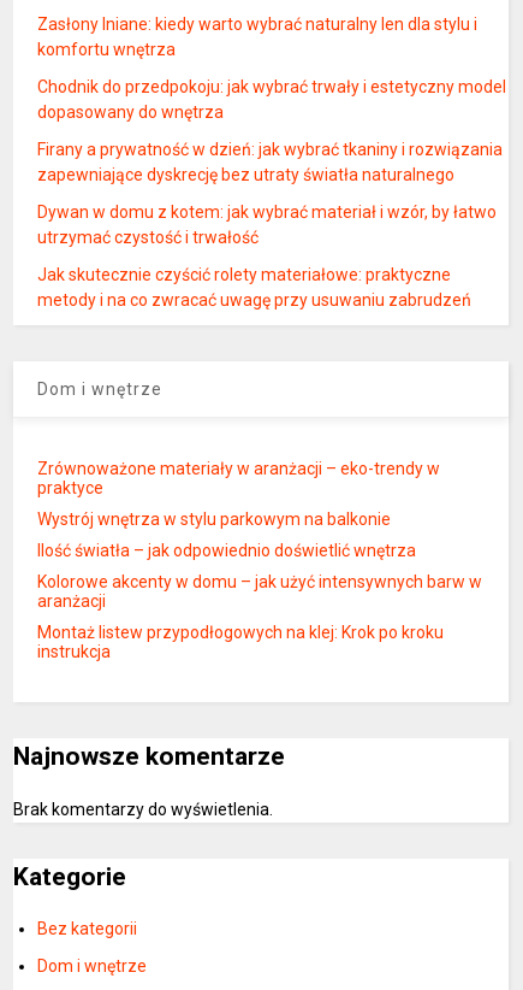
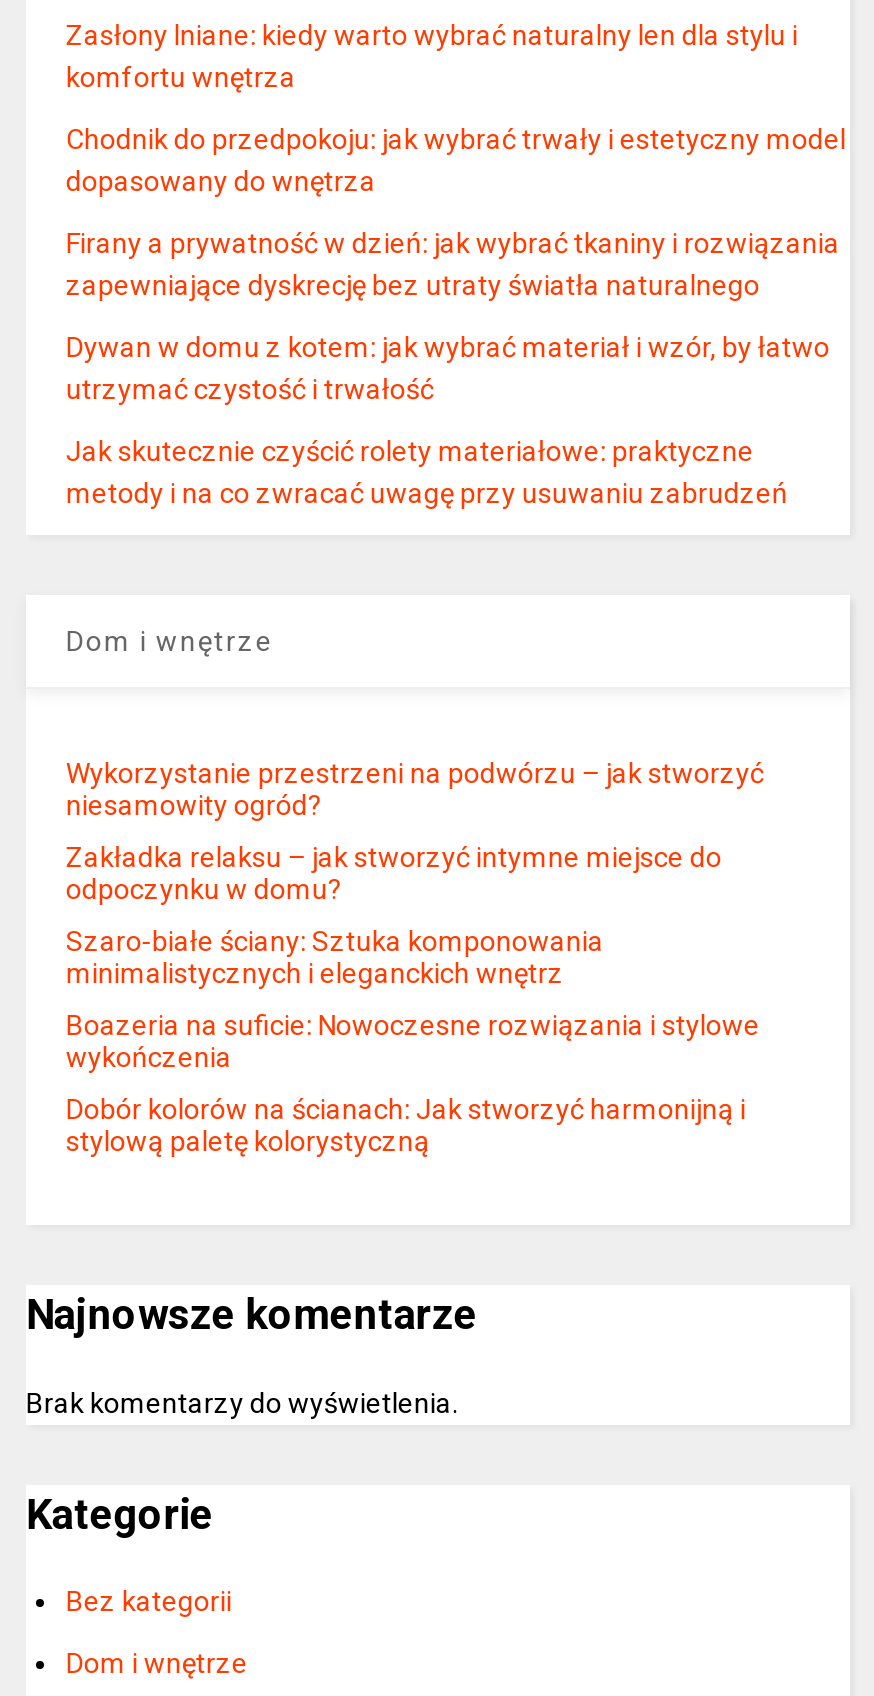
- Zrównoważone materiały w aranżacji – eko-trendy w
- praktyce
+ Wykorzystanie przestrzeni na podwórzu – jak stworzyć
+ niesamowity ogród?

- Wystrój wnętrza w stylu parkowym na balkonie
+ Zakładka relaksu – jak stworzyć intymne miejsce do
+ odpoczynku w domu?

- Ilość światła – jak odpowiednio doświetlić wnętrza
+ Szaro-białe ściany: Sztuka komponowania
+ minimalistycznych i eleganckich wnętrz

- Kolorowe akcenty w domu – jak użyć intensywnych barw w
- aranżacji
+ Boazeria na suficie: Nowoczesne rozwiązania i stylowe
+ wykończenia

- Montaż listew przypodłogowych na klej: Krok po kroku
- instrukcja
+ Dobór kolorów na ścianach: Jak stworzyć harmonijną i
+ stylową paletę kolorystyczną
